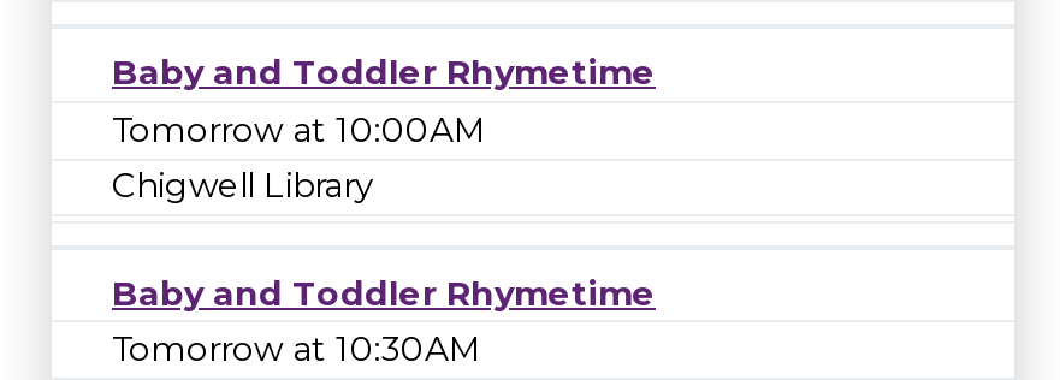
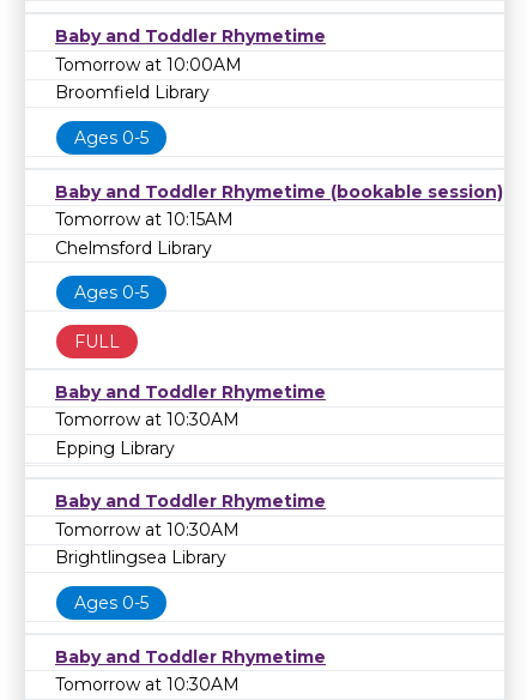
- Chigwell Library
+ Broomfield Library
+ Ages 0-5
+ Baby and Toddler Rhymetime (bookable session)
+ Tomorrow at 10:15AM
+ Chelmsford Library
+ Ages 0-5
+ FULL
+ Baby and Toddler Rhymetime
+ Tomorrow at 10:30AM
+ Epping Library
+ Baby and Toddler Rhymetime
+ Tomorrow at 10:30AM
+ Brightlingsea Library
+ Ages 0-5
